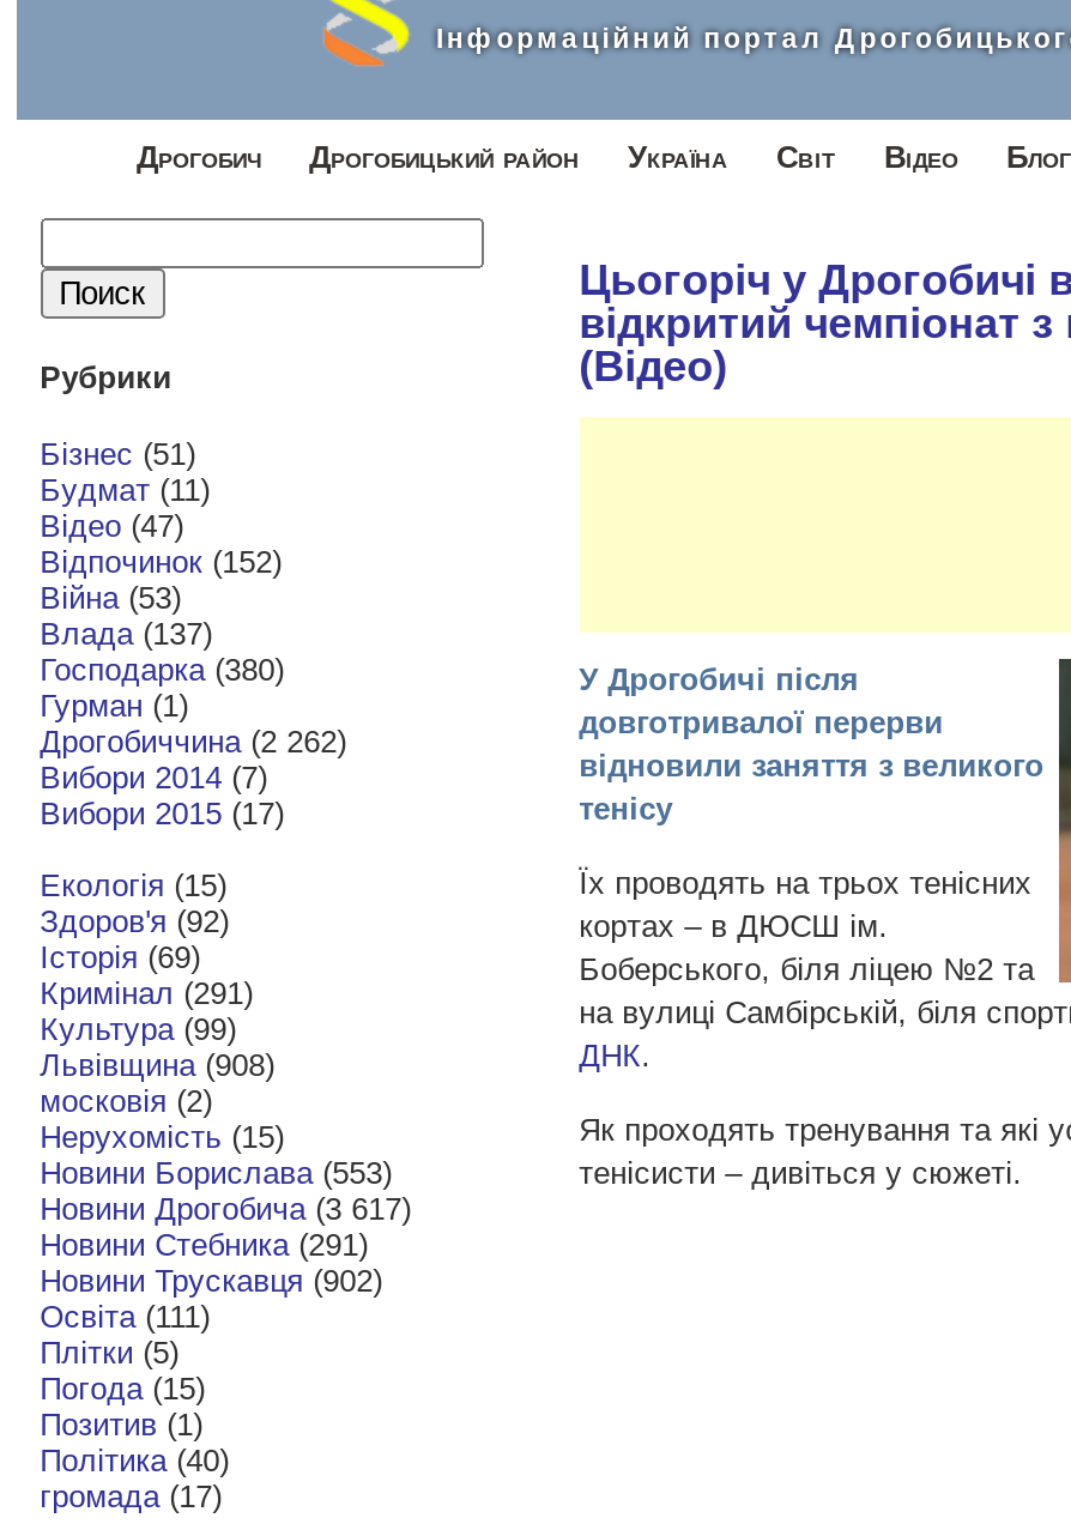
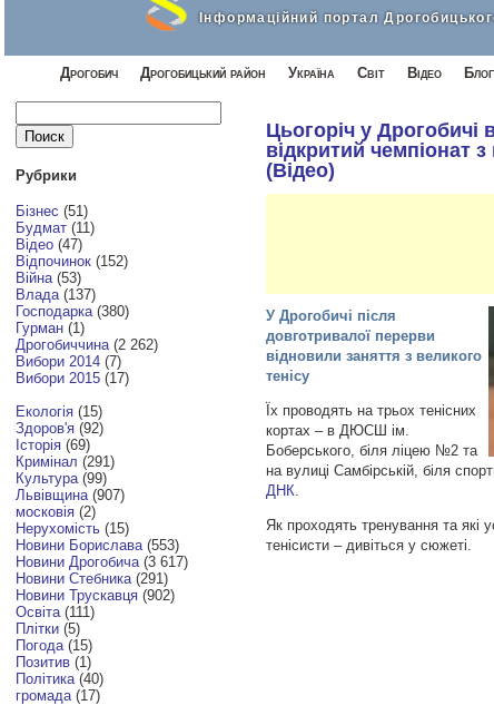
- Львівщина (908)
+ Львівщина (907)
